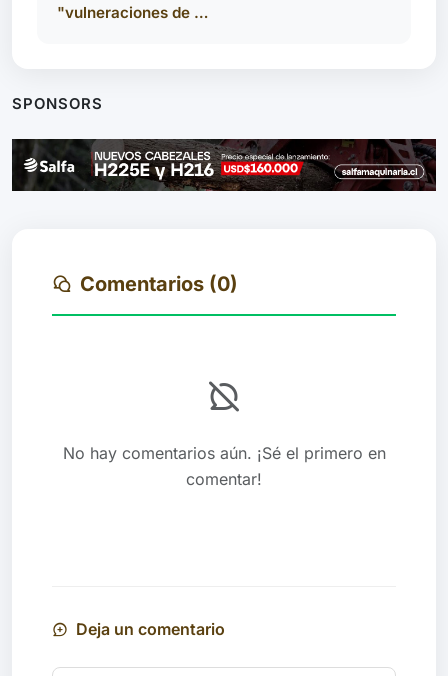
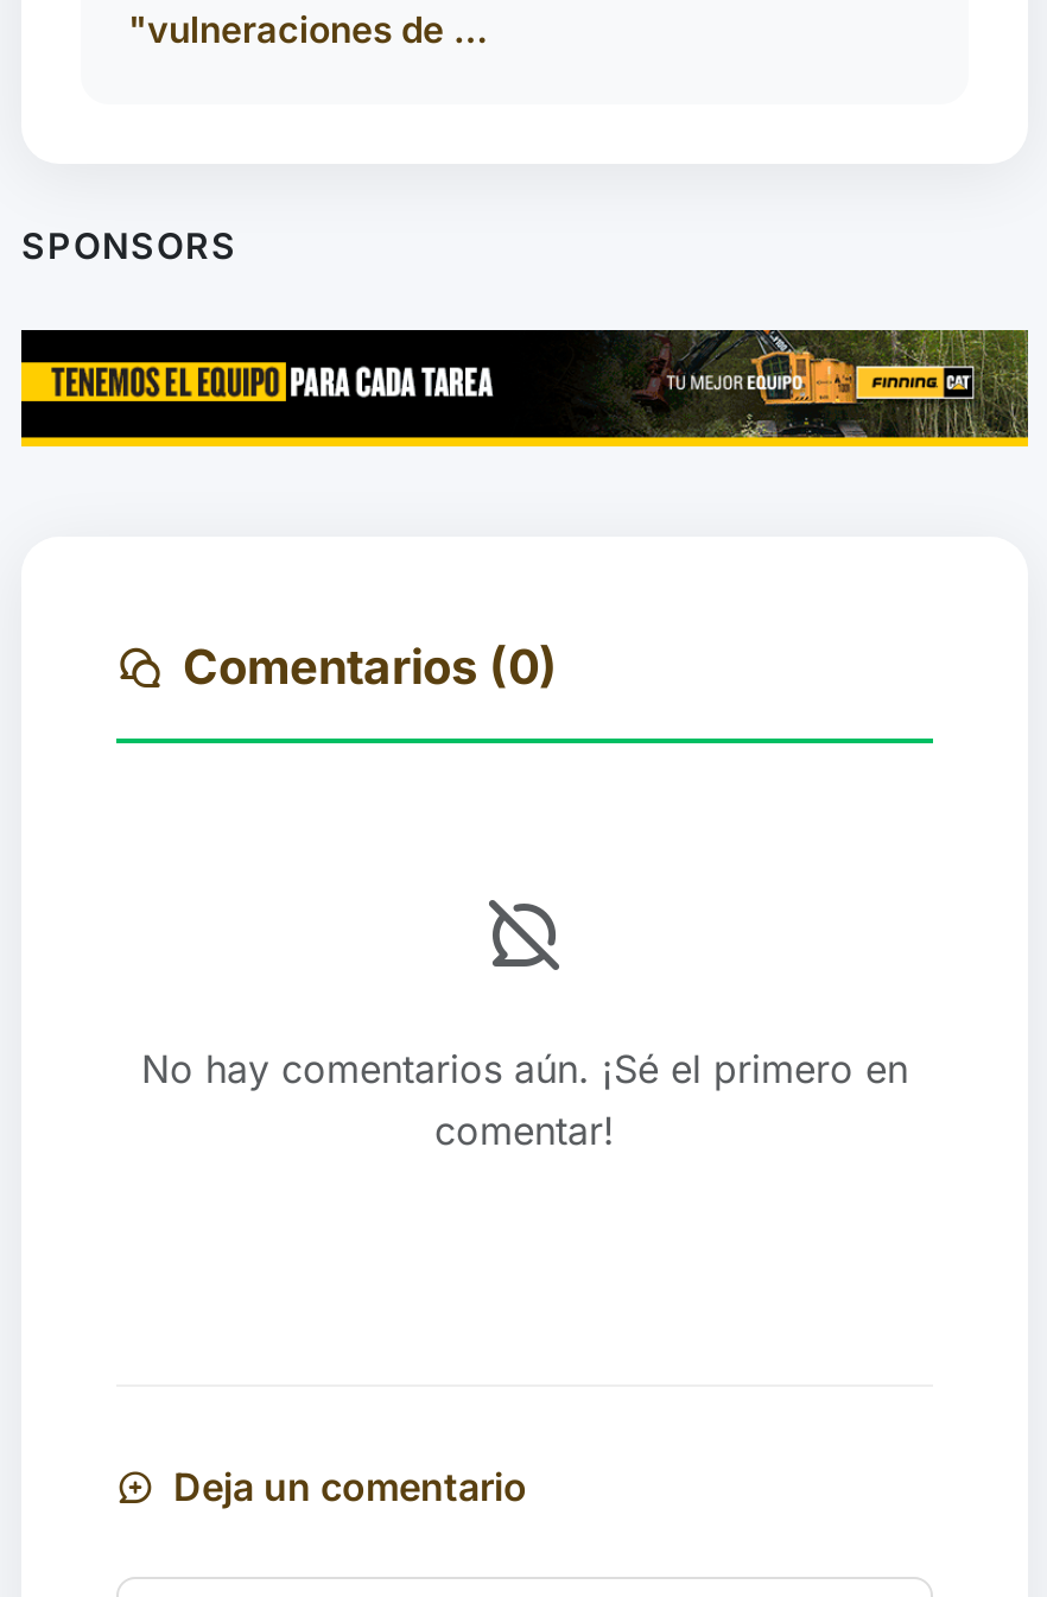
- [image]
+ [image]
